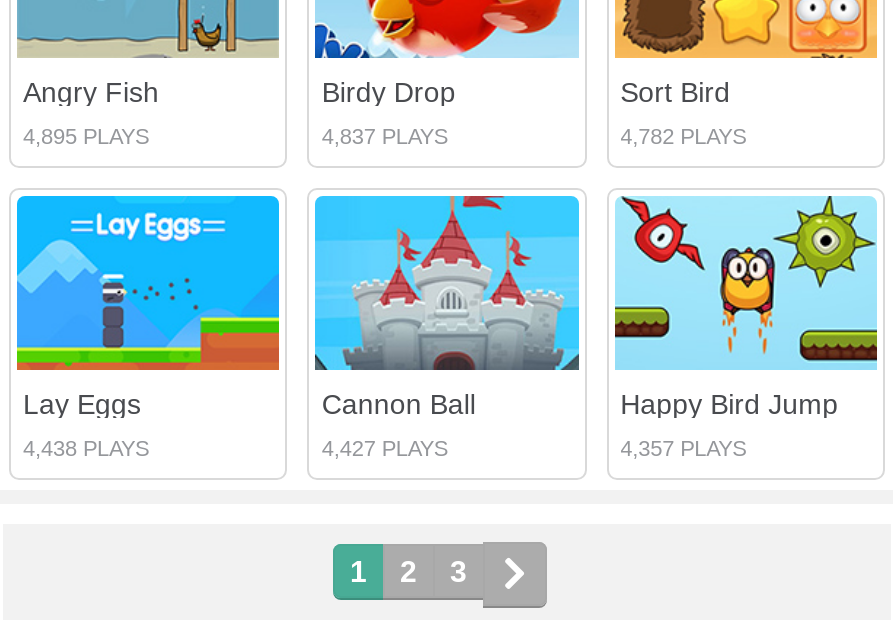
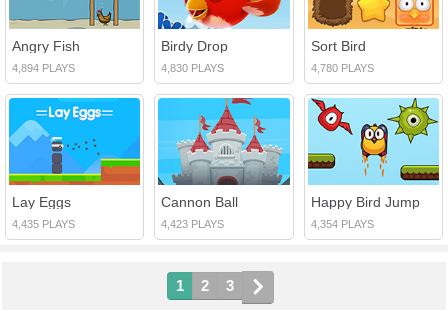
- 4,895 PLAYS
+ 4,894 PLAYS

- 4,837 PLAYS
+ 4,830 PLAYS

- 4,782 PLAYS
+ 4,780 PLAYS

- 4,438 PLAYS
+ 4,435 PLAYS

- 4,427 PLAYS
+ 4,423 PLAYS

- 4,357 PLAYS
+ 4,354 PLAYS
